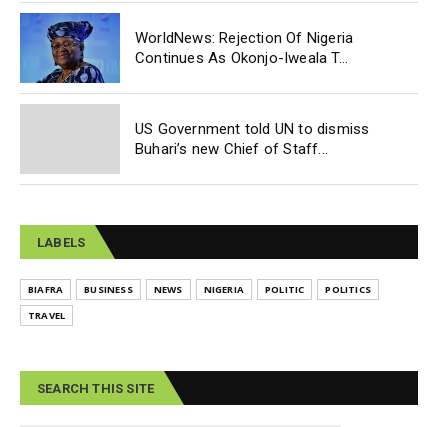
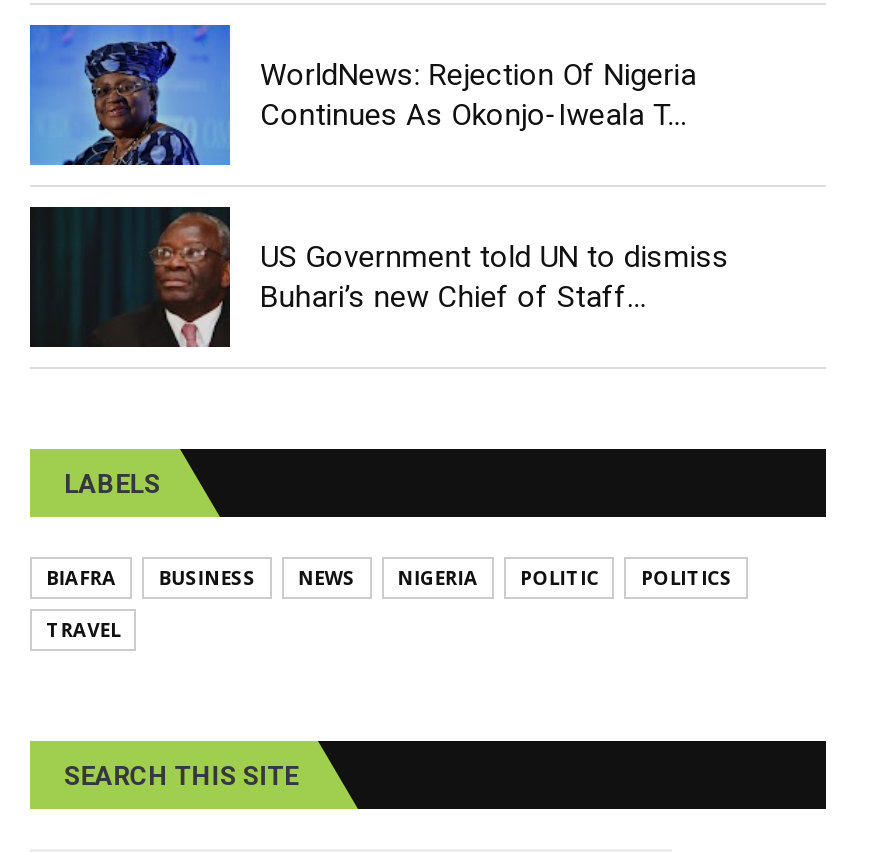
+ [image]
